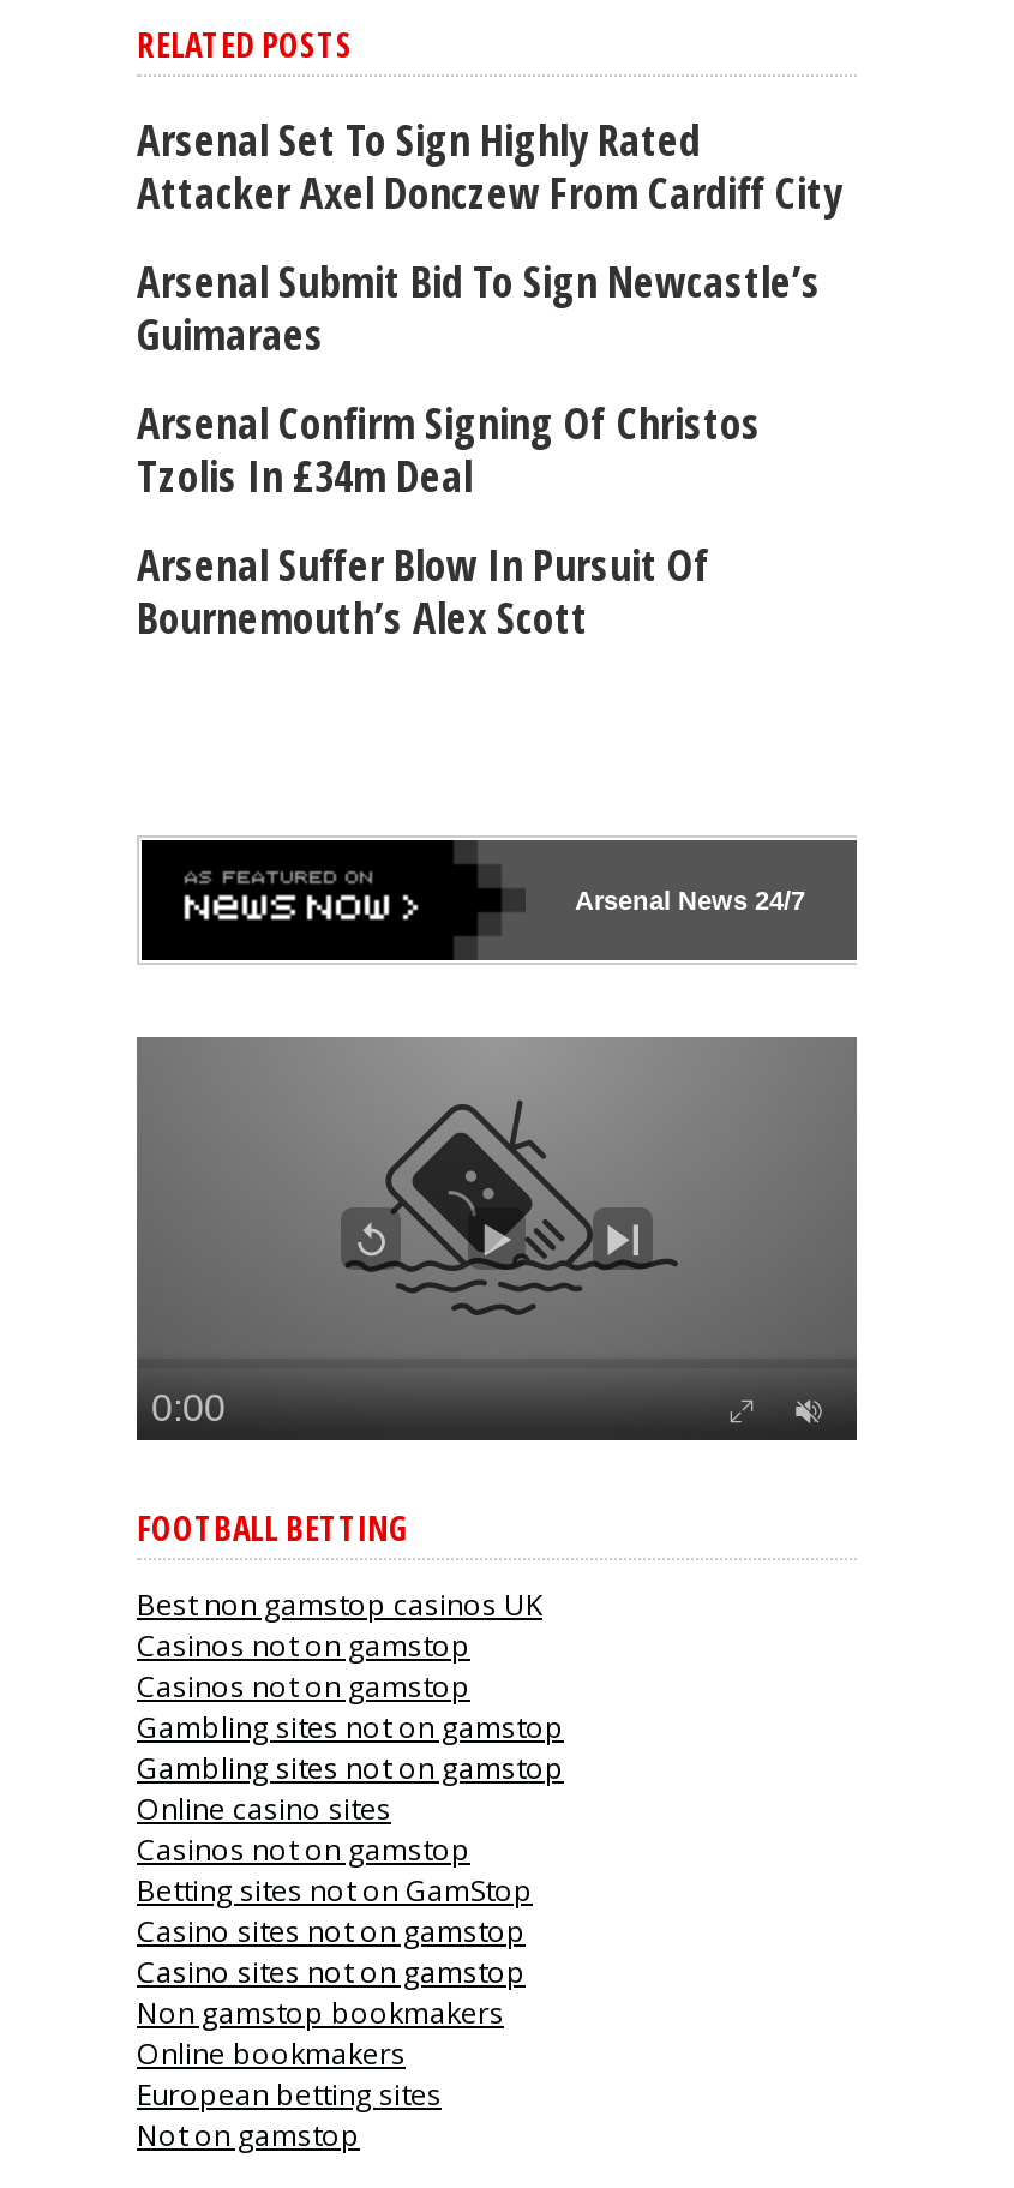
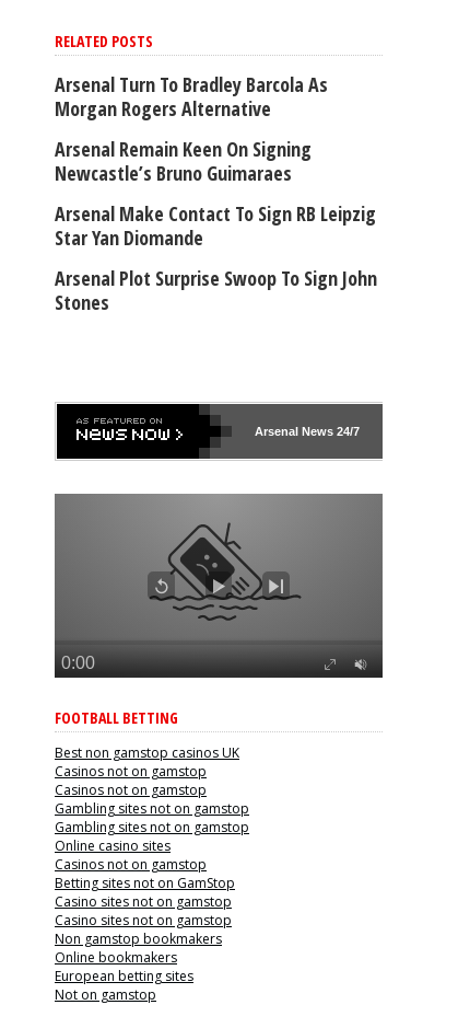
- Arsenal Set To Sign Highly Rated
- Attacker Axel Donczew From Cardiff City
+ Arsenal Turn To Bradley Barcola As
+ Morgan Rogers Alternative

- Arsenal Submit Bid To Sign Newcastle’s
- Guimaraes
+ Arsenal Remain Keen On Signing
+ Newcastle’s Bruno Guimaraes

- Arsenal Confirm Signing Of Christos
- Tzolis In £34m Deal
+ Arsenal Make Contact To Sign RB Leipzig
+ Star Yan Diomande

- Arsenal Suffer Blow In Pursuit Of
- Bournemouth’s Alex Scott
+ Arsenal Plot Surprise Swoop To Sign John
+ Stones
